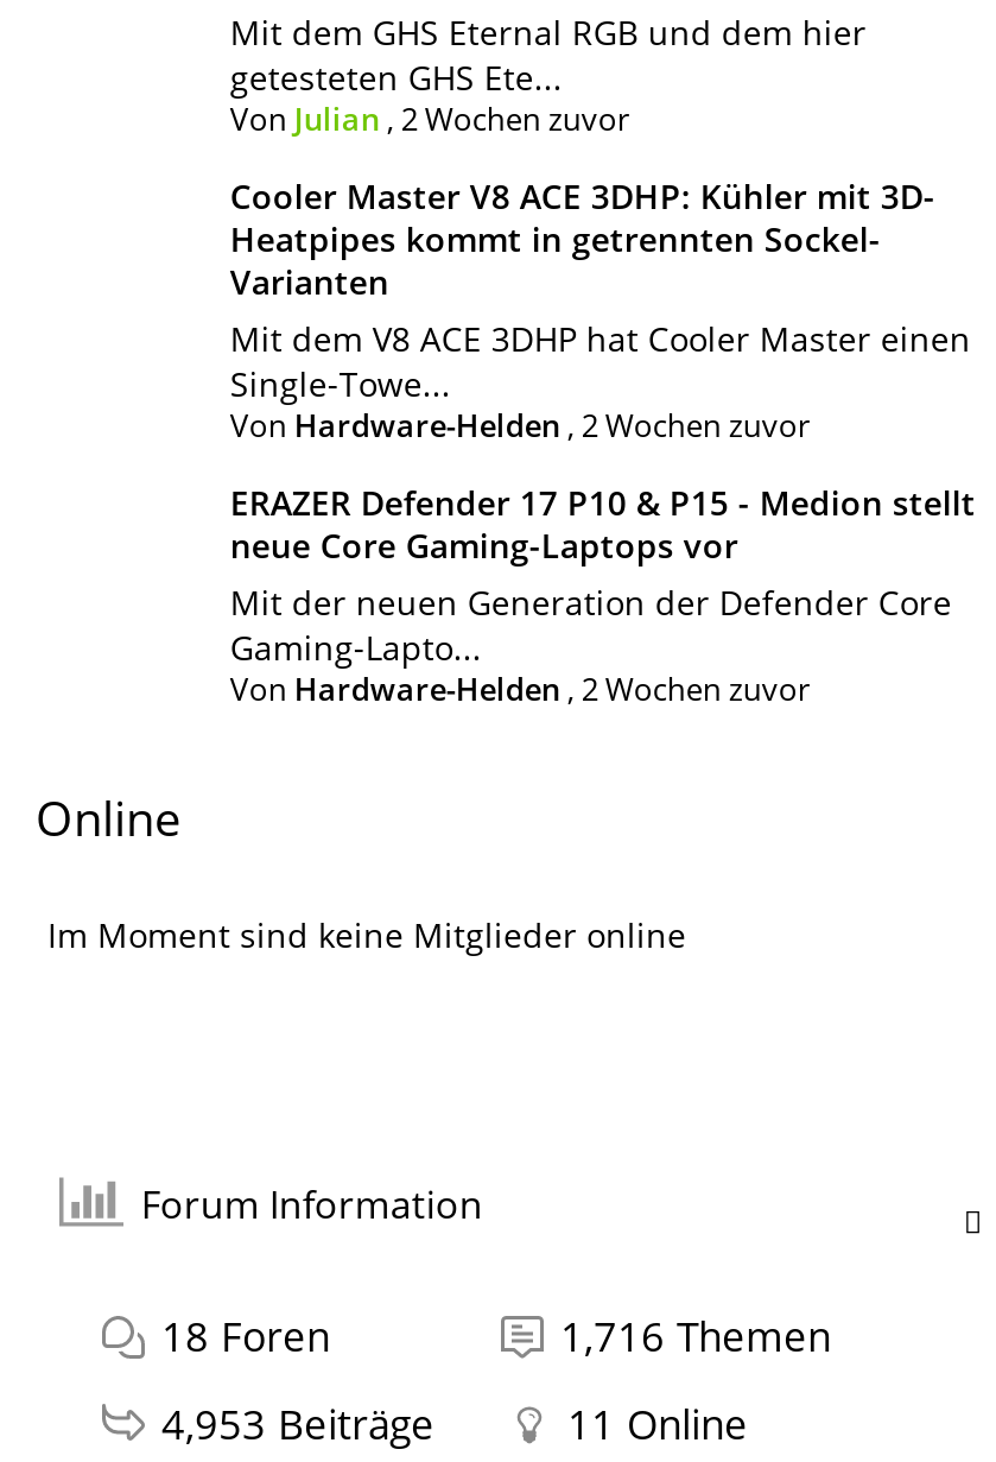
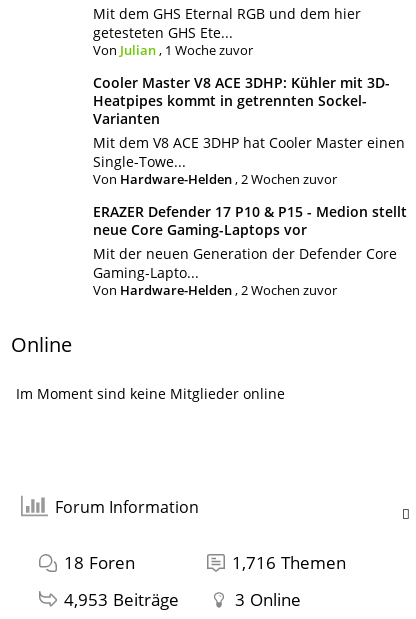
- Von Julian, 2 Wochen zuvor
+ Von Julian, 1 Woche zuvor

- 11 Online
+ 3 Online
